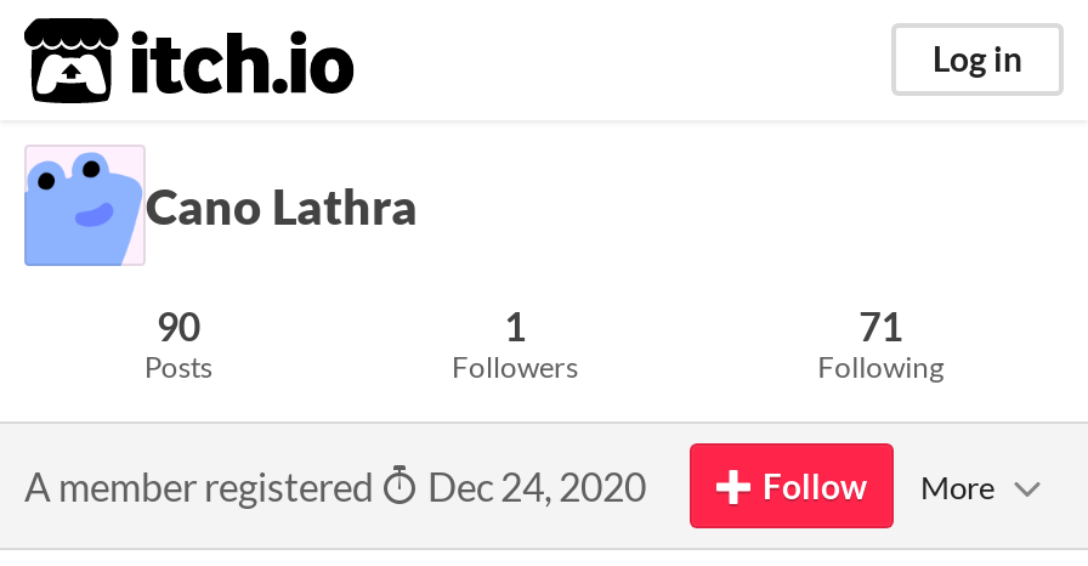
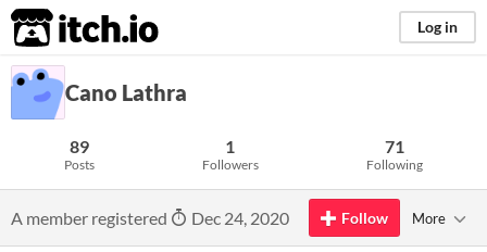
- 90
+ 89
